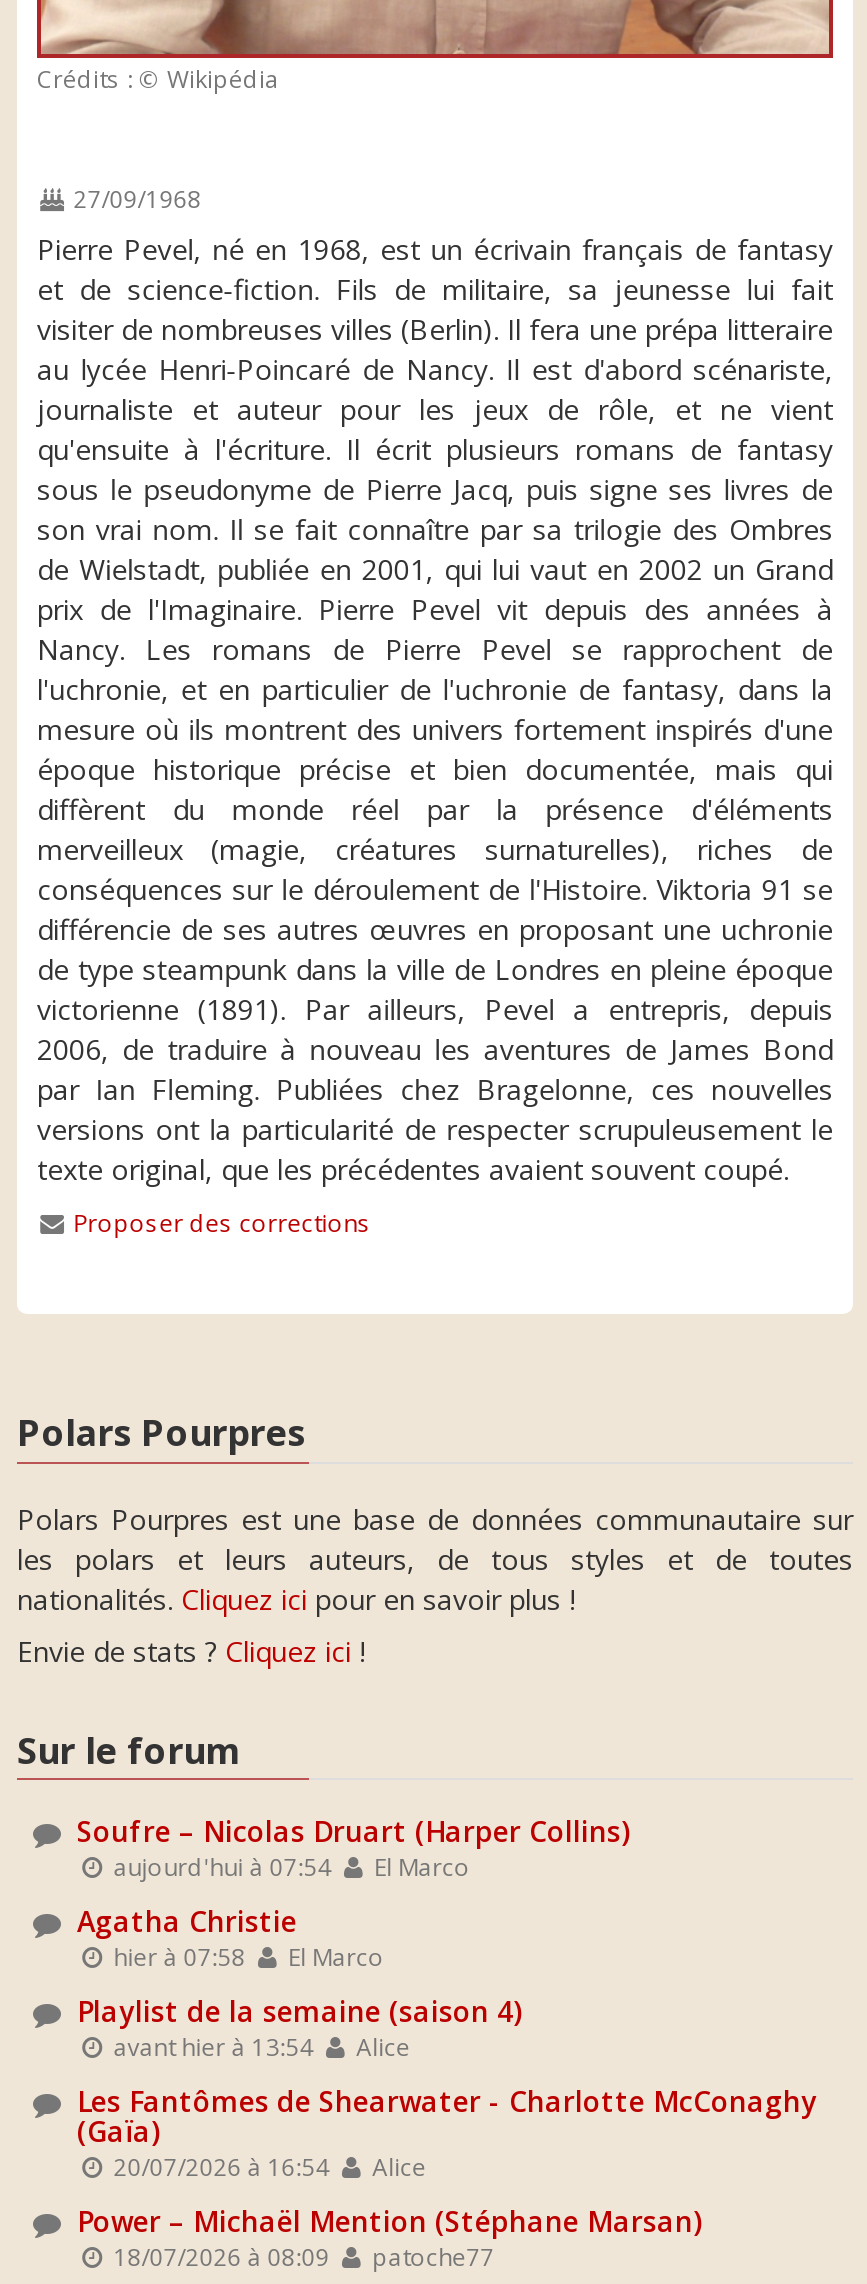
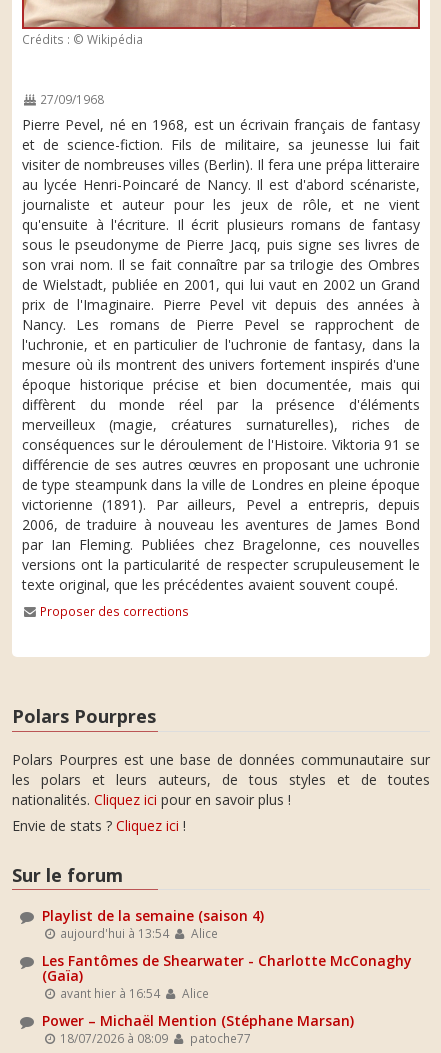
- Soufre – Nicolas Druart (Harper Collins)
- aujourd'hui à 07:54
- El Marco
- Agatha Christie
- hier à 07:58
- El Marco

- avant hier à 13:54 Alice
+ aujourd'hui à 13:54 Alice

- 20/07/2026 à 16:54 Alice
+ avant hier à 16:54 Alice
